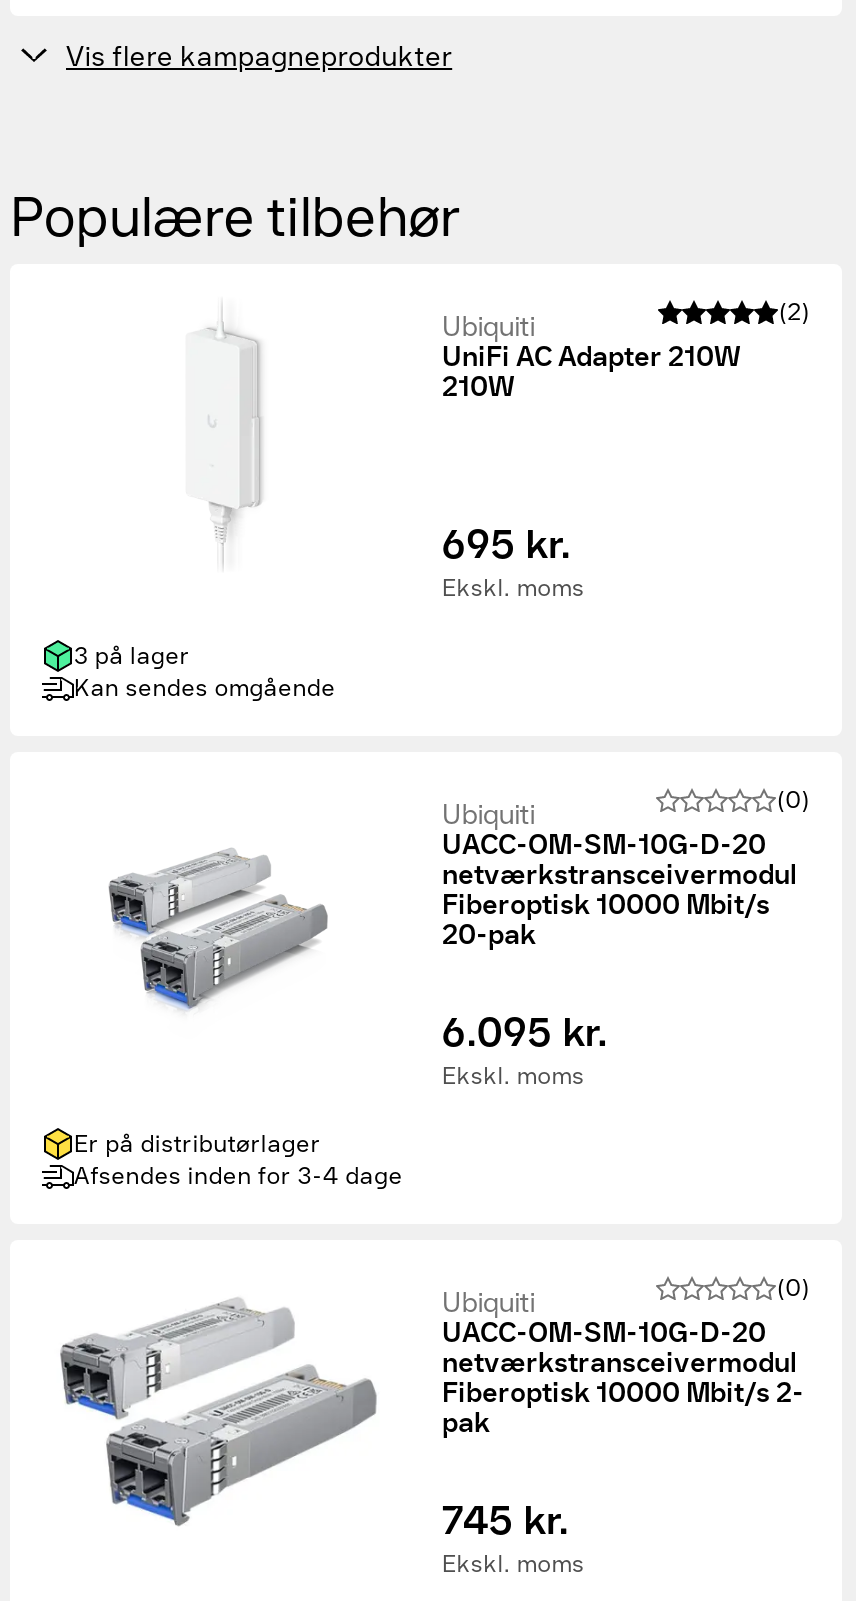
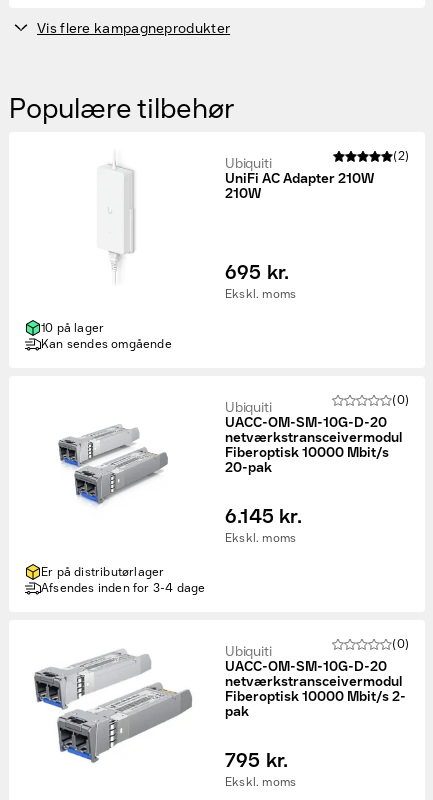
- 3 på lager
+ 10 på lager

- 6.095 kr.
+ 6.145 kr.

- 745 kr.
+ 795 kr.
